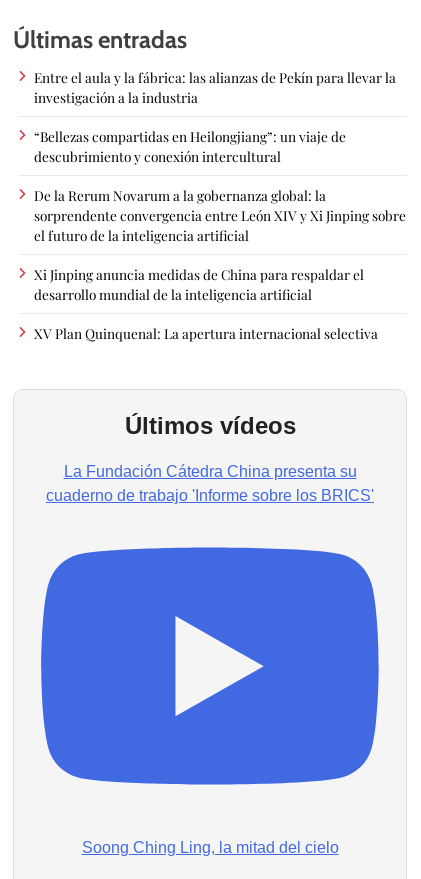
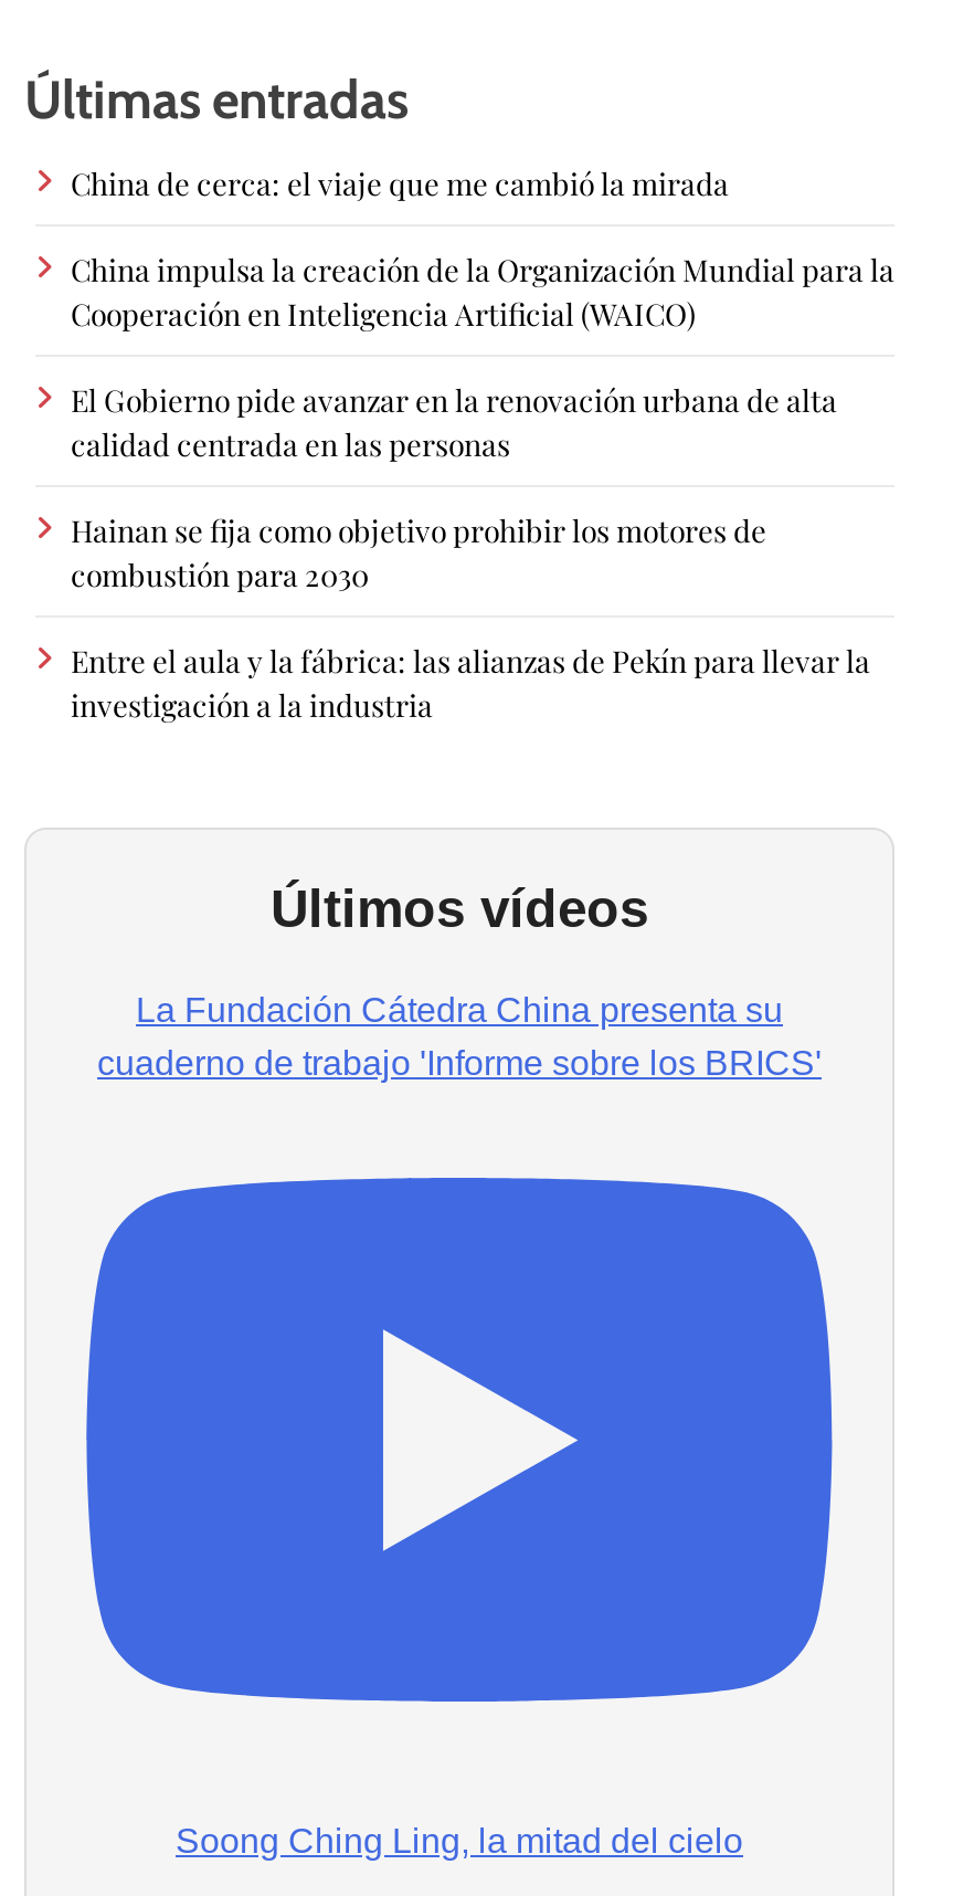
+ China de cerca: el viaje que me cambió la mirada
+ China impulsa la creación de la Organización Mundial para la
+ Cooperación en Inteligencia Artificial (WAICO)
+ El Gobierno pide avanzar en la renovación urbana de alta
+ calidad centrada en las personas
+ Hainan se fija como objetivo prohibir los motores de
+ combustión para 2030

moved down: Entre el aula y la fábrica: las alianzas de Pekín para llevar la | investigación a la industria

- “Bellezas compartidas en Heilongjiang”: un viaje de
- descubrimiento y conexión intercultural
- De la Rerum Novarum a la gobernanza global: la
- sorprendente convergencia entre León XIV y Xi Jinping sobre
- el futuro de la inteligencia artificial
- Xi Jinping anuncia medidas de China para respaldar el
- desarrollo mundial de la inteligencia artificial
- XV Plan Quinquenal: La apertura internacional selectiva
